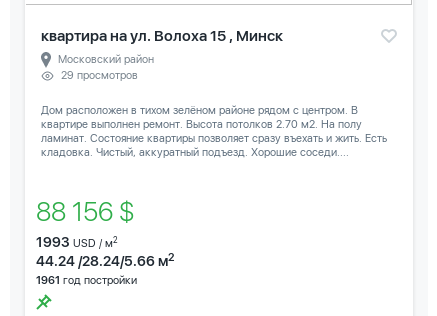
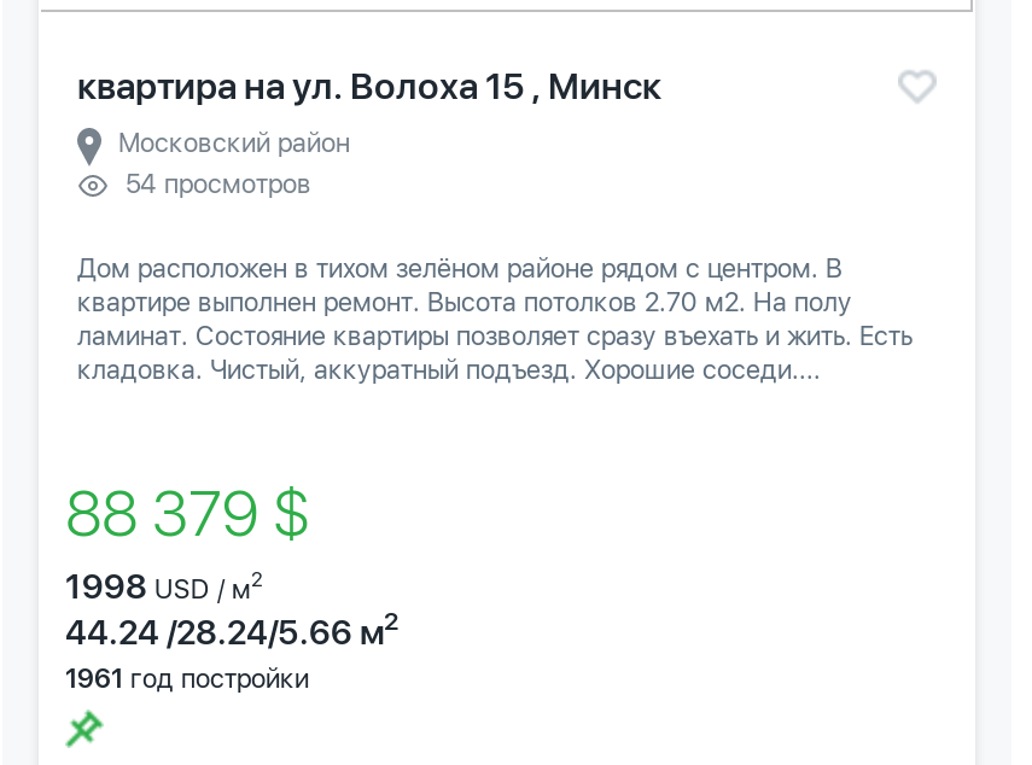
- 29 просмотров
+ 54 просмотров

- 88 156 $
+ 88 379 $

- 1993 USD / м2
+ 1998 USD / м2
